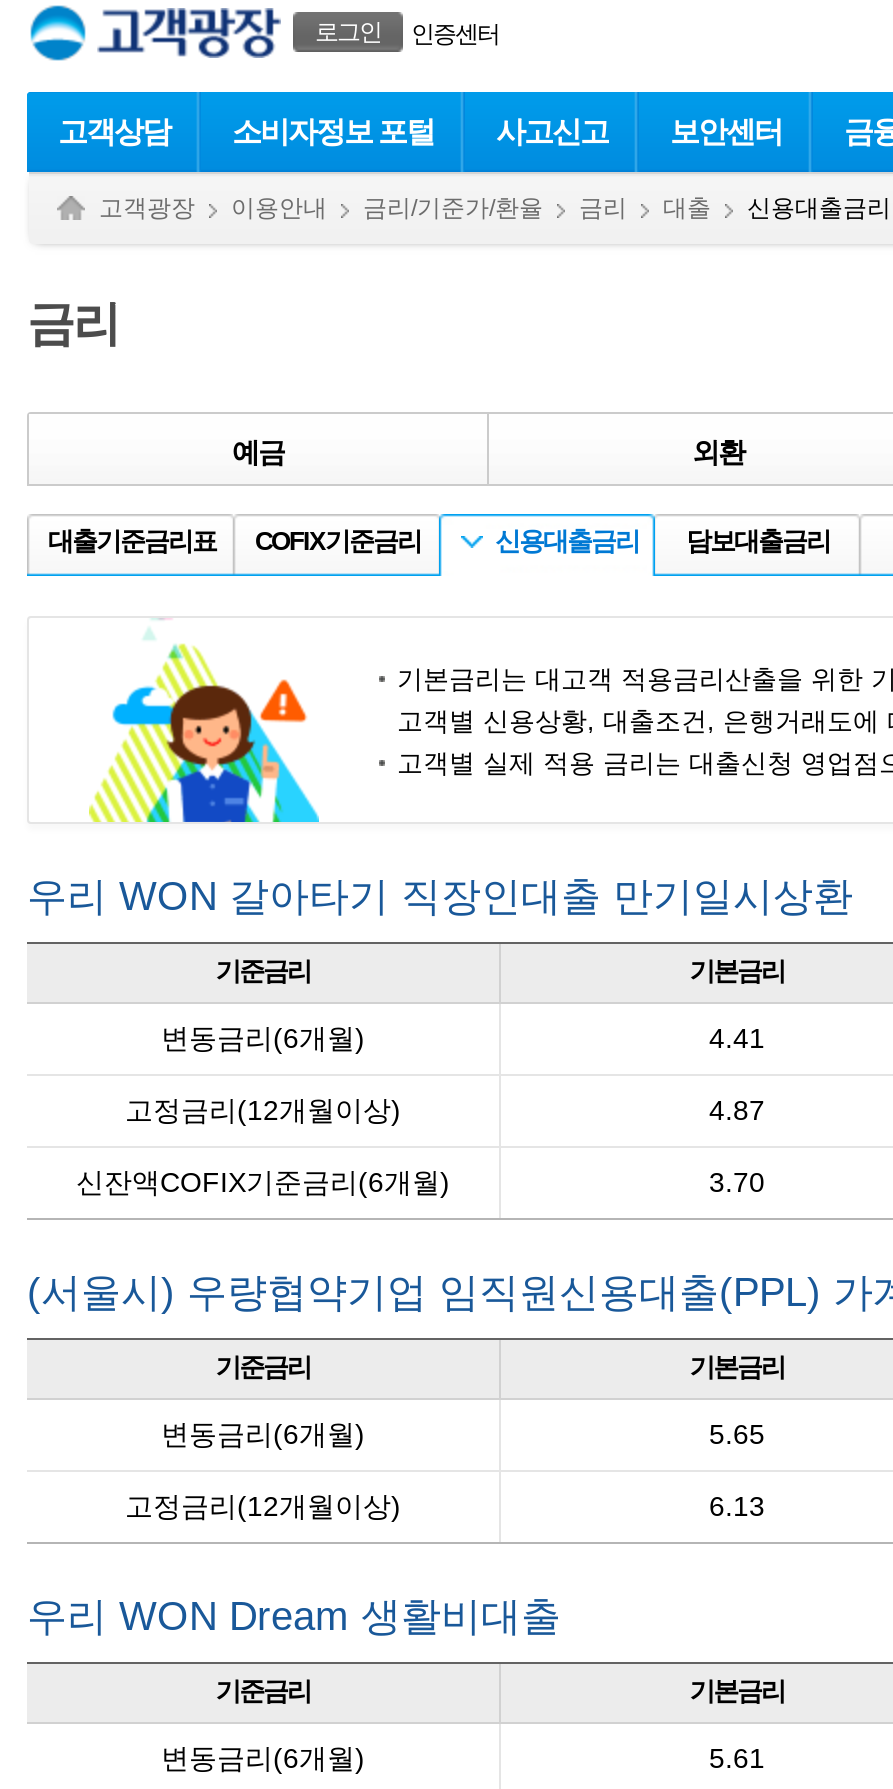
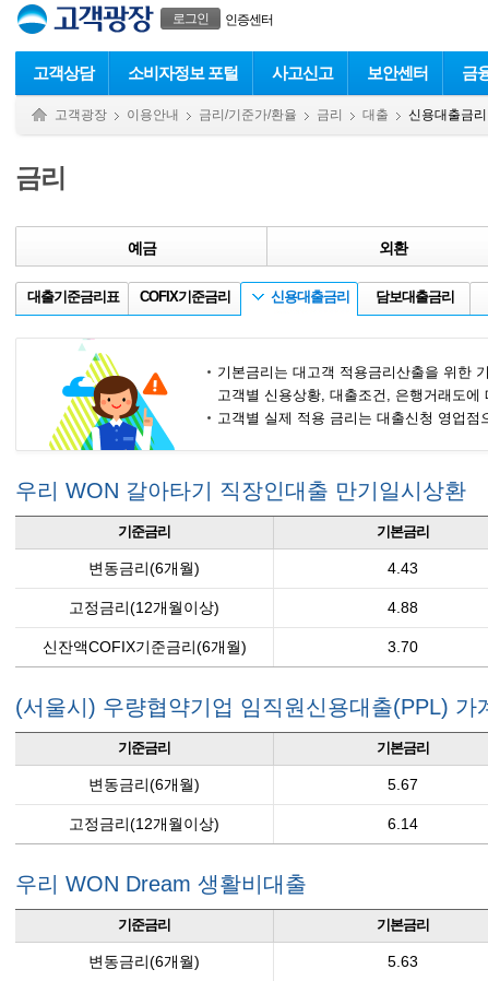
- 4.41
+ 4.43

- 4.87
+ 4.88

- 5.65
+ 5.67

- 6.13
+ 6.14

- 5.61
+ 5.63
